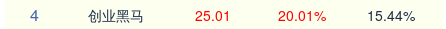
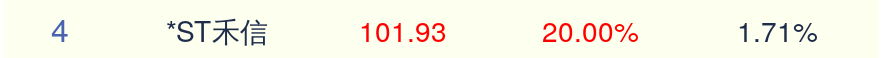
- 创业黑马
- 25.01
- 20.01%
- 15.44%
+ *ST禾信
+ 101.93
+ 20.00%
+ 1.71%
